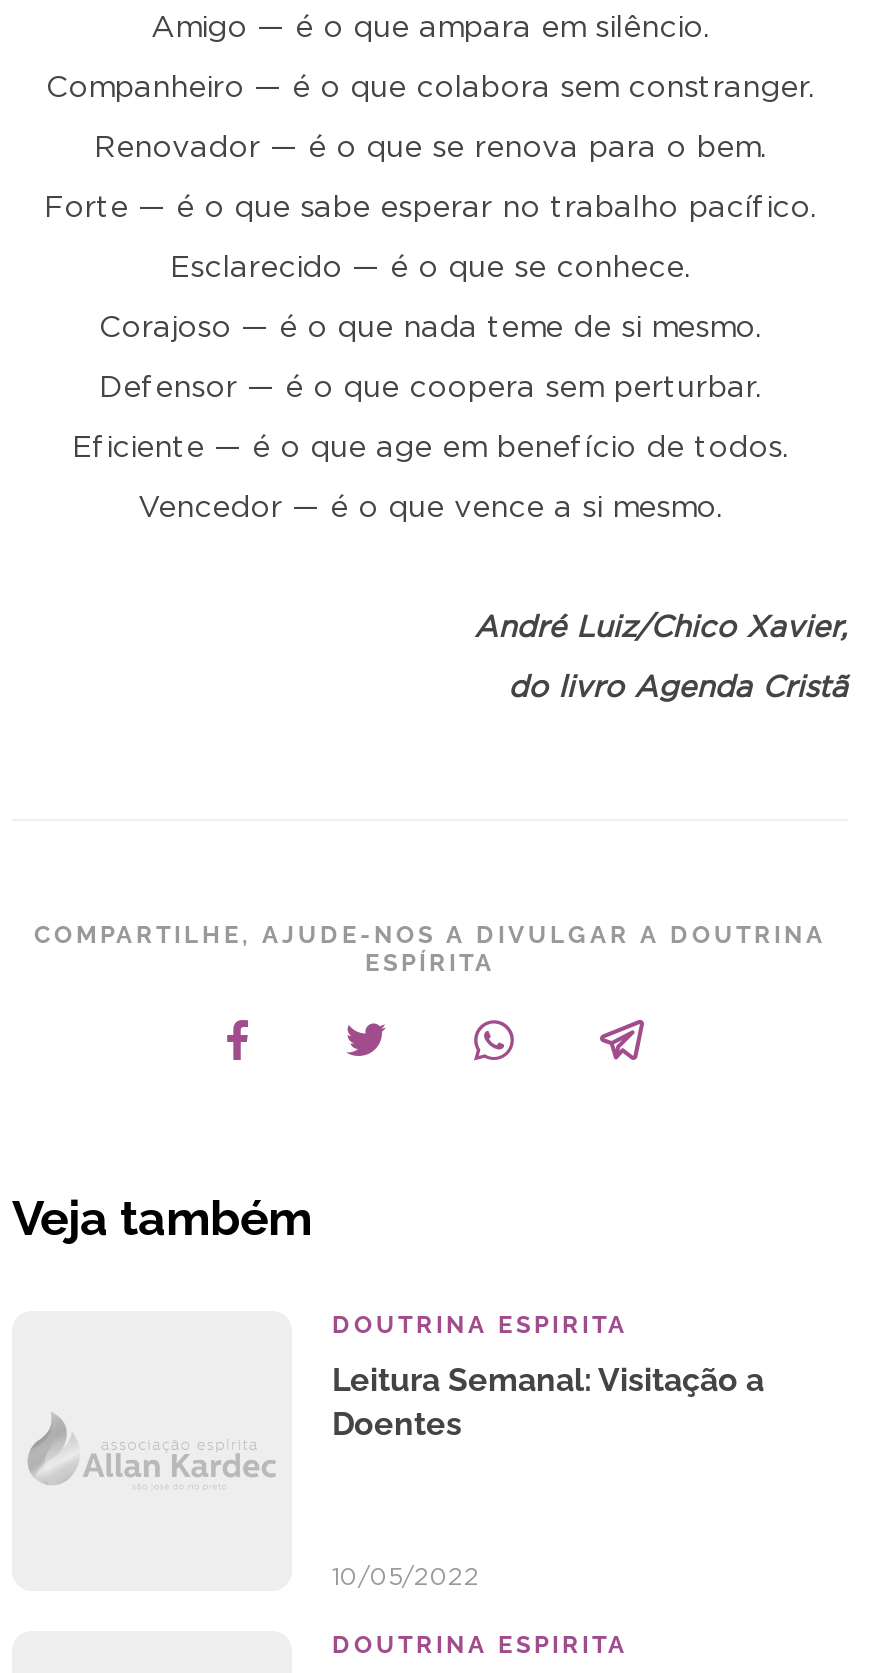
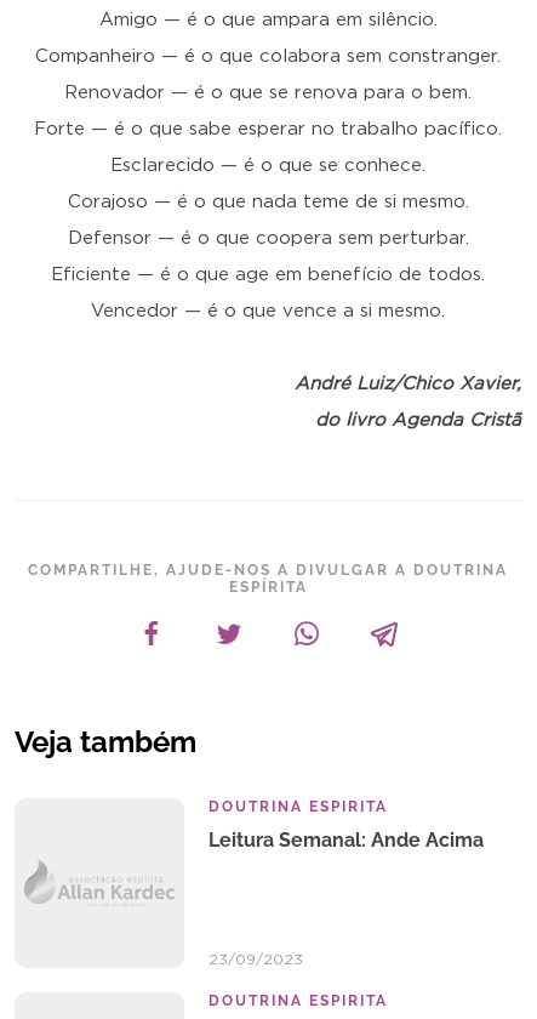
- Leitura Semanal: Visitação a
- Doentes
+ Leitura Semanal: Ande Acima

- 10/05/2022
+ 23/09/2023
